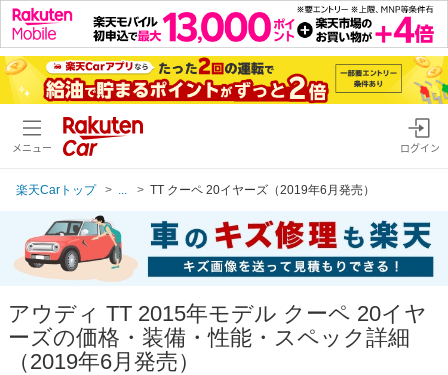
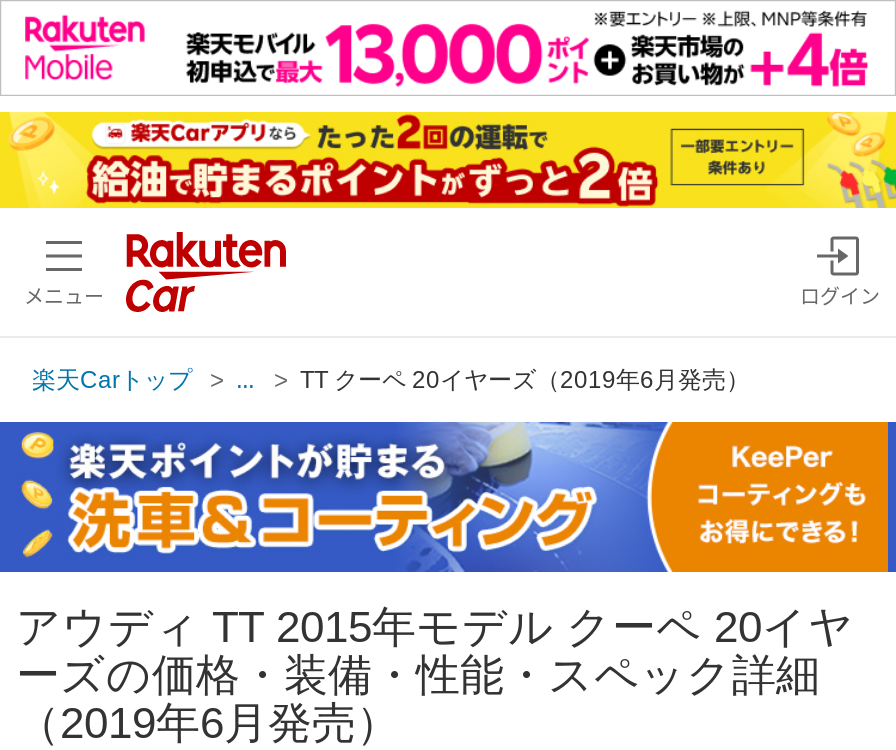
- [image]
+ [image]
